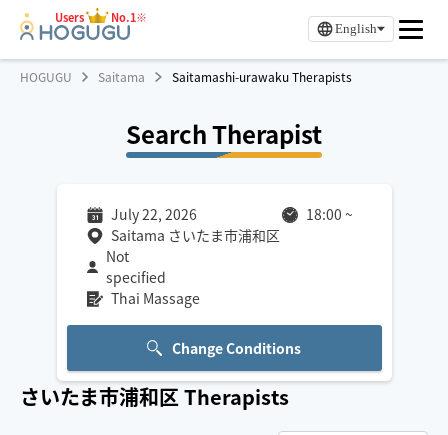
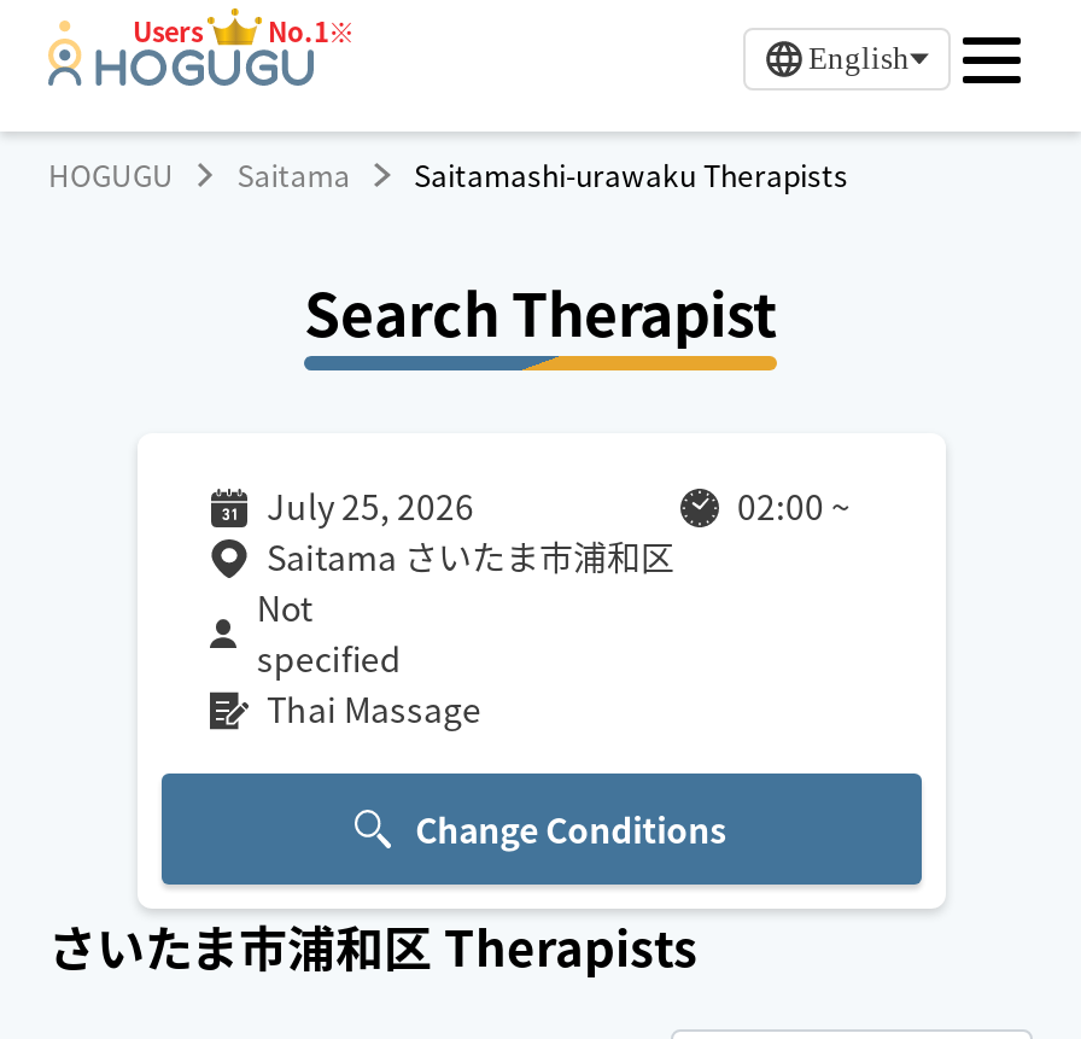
- July 22, 2026
+ July 25, 2026

- 18:00 ~
+ 02:00 ~
